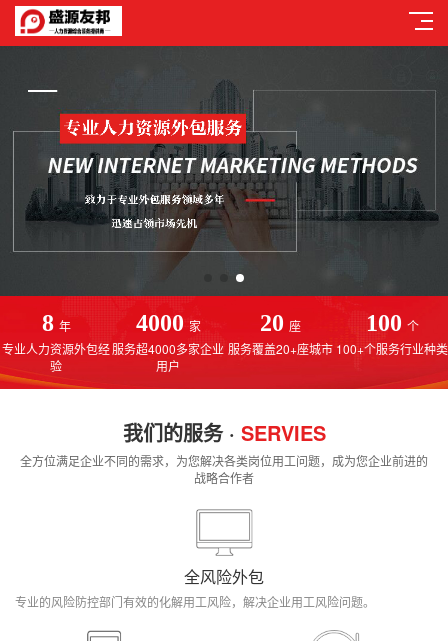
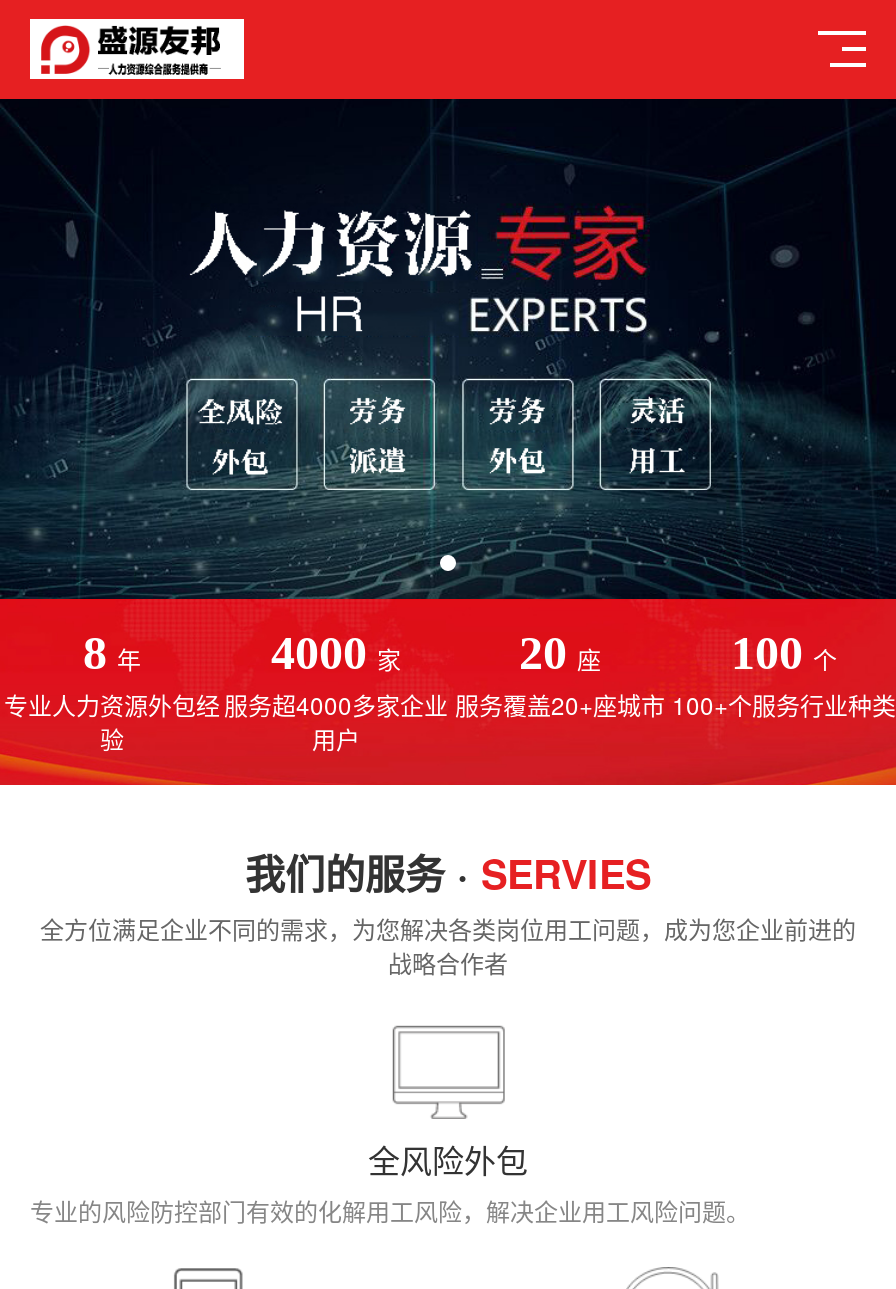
- [image]
+ [image]
